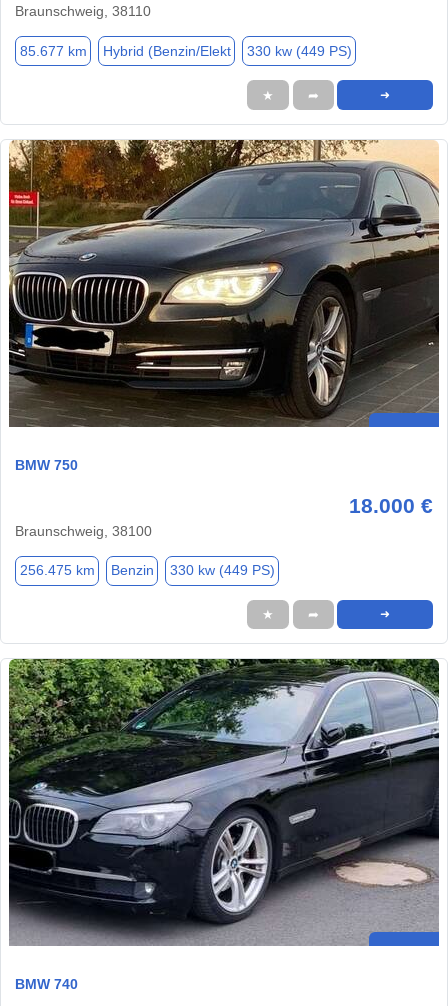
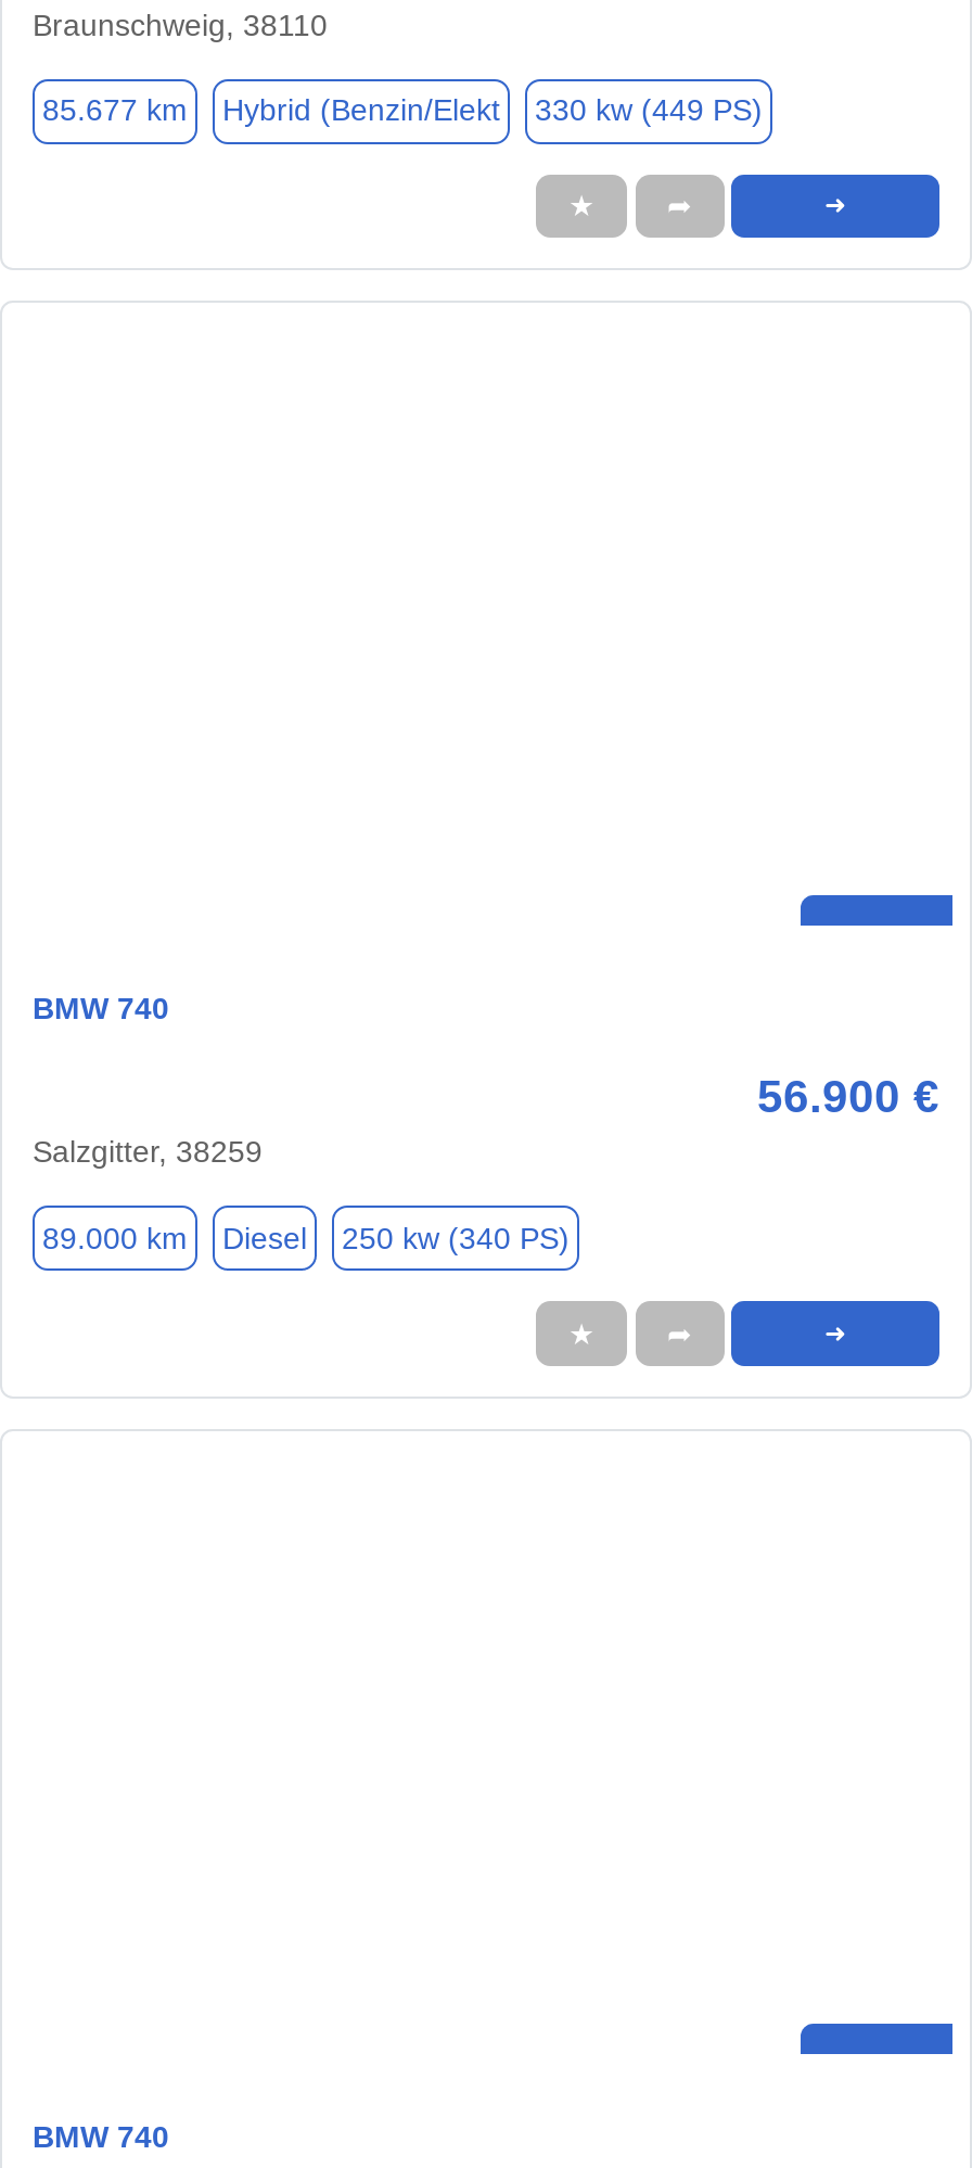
- [image]

- BMW 750
+ BMW 740

- 18.000 €
- Braunschweig, 38100
+ 56.900 €
+ Salzgitter, 38259

- 256.475 km
- Benzin
- 330 kw (449 PS)
+ 89.000 km
+ Diesel
+ 250 kw (340 PS)

- [image]
